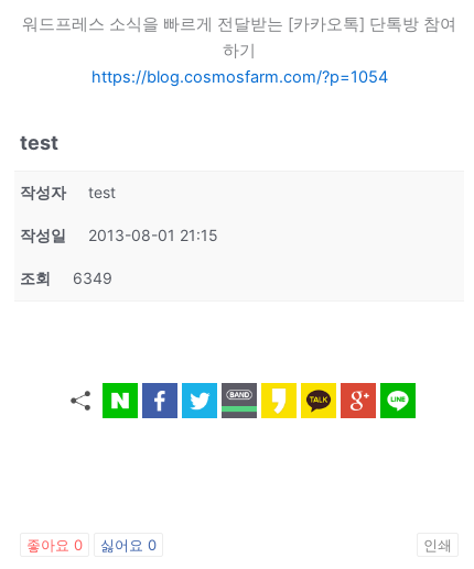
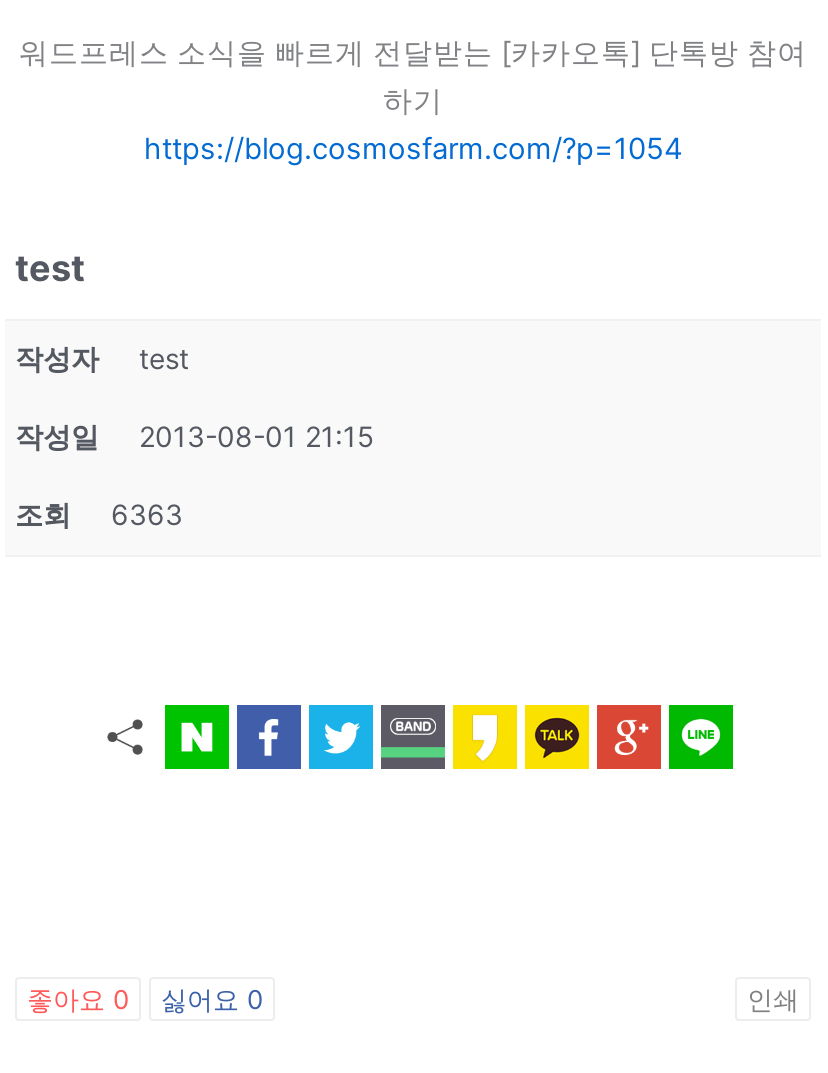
- 조회 6349
+ 조회 6363
